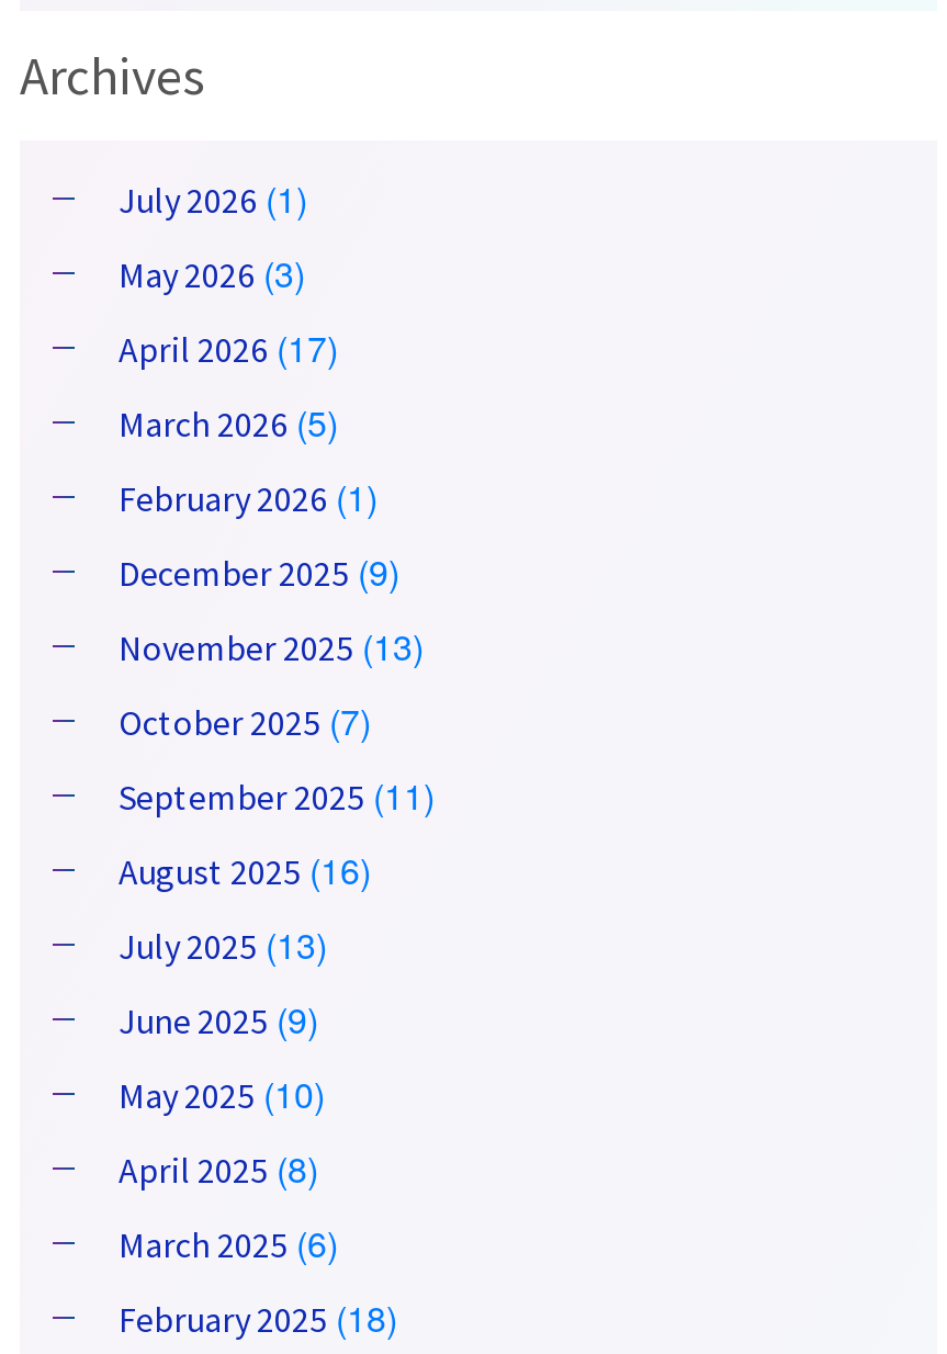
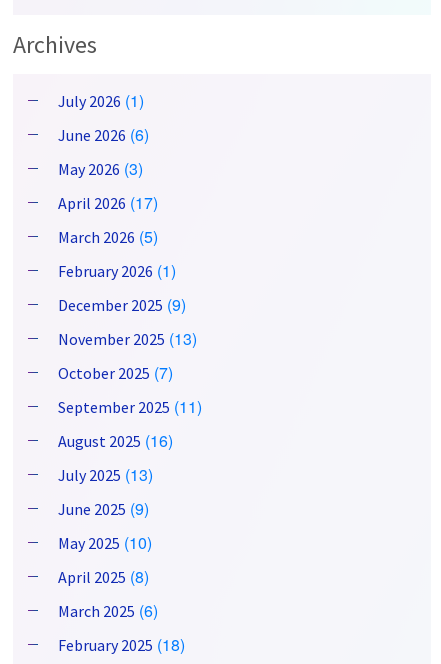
+ June 2026 (6)
